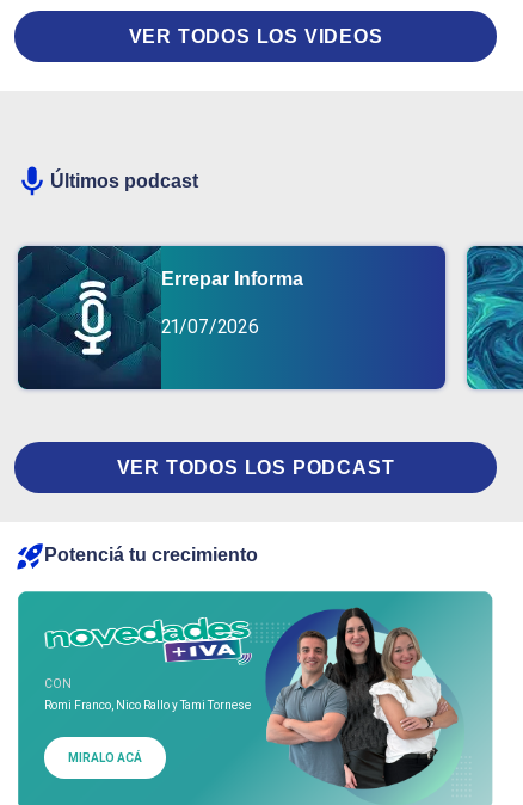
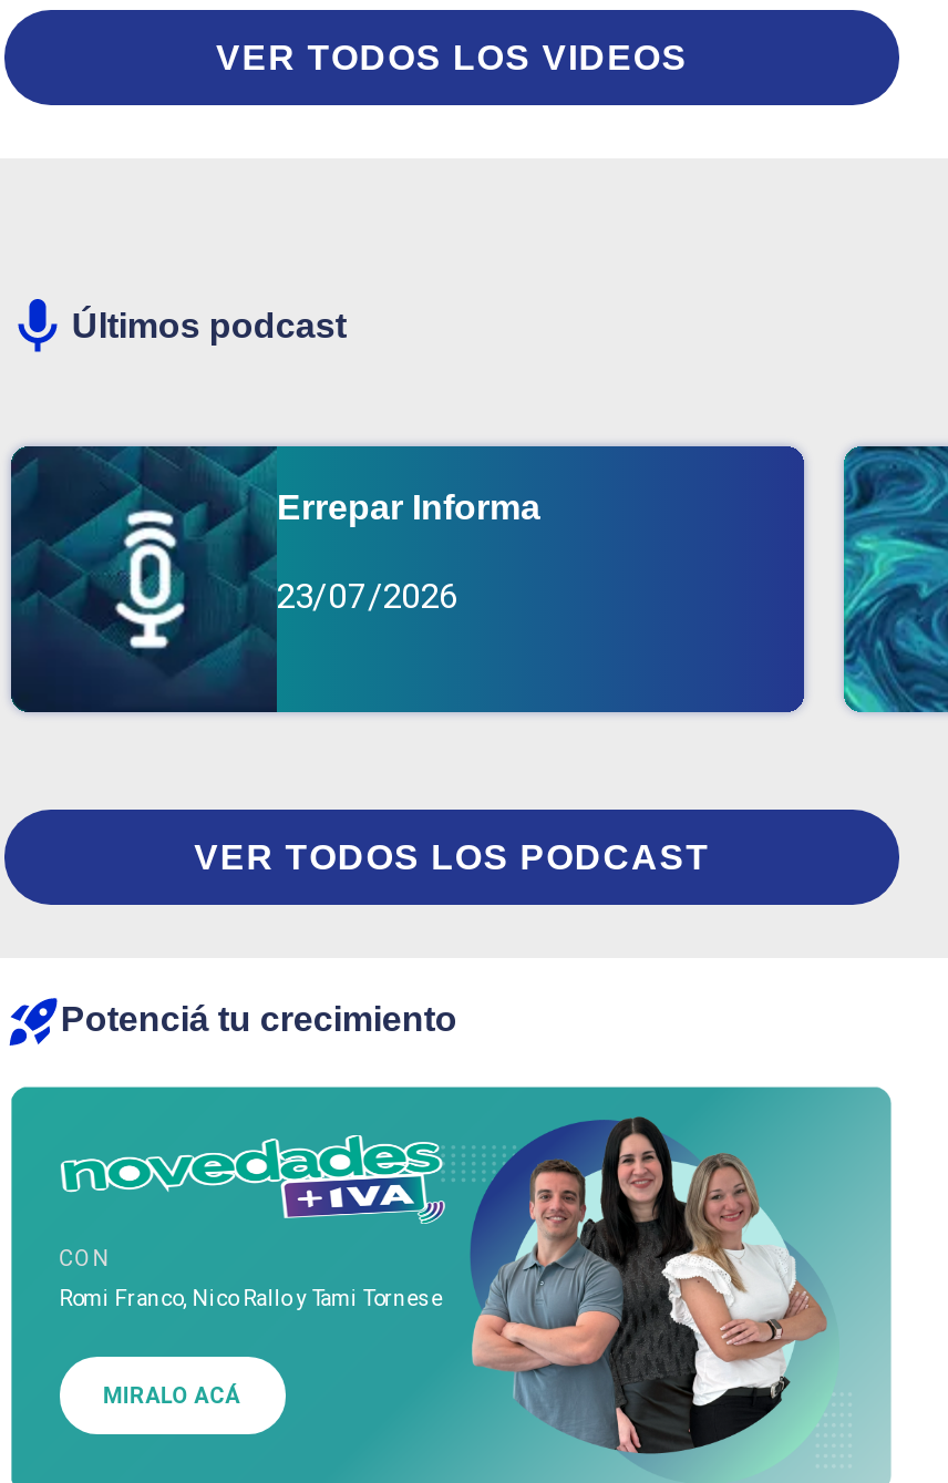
- 21/07/2026
+ 23/07/2026
